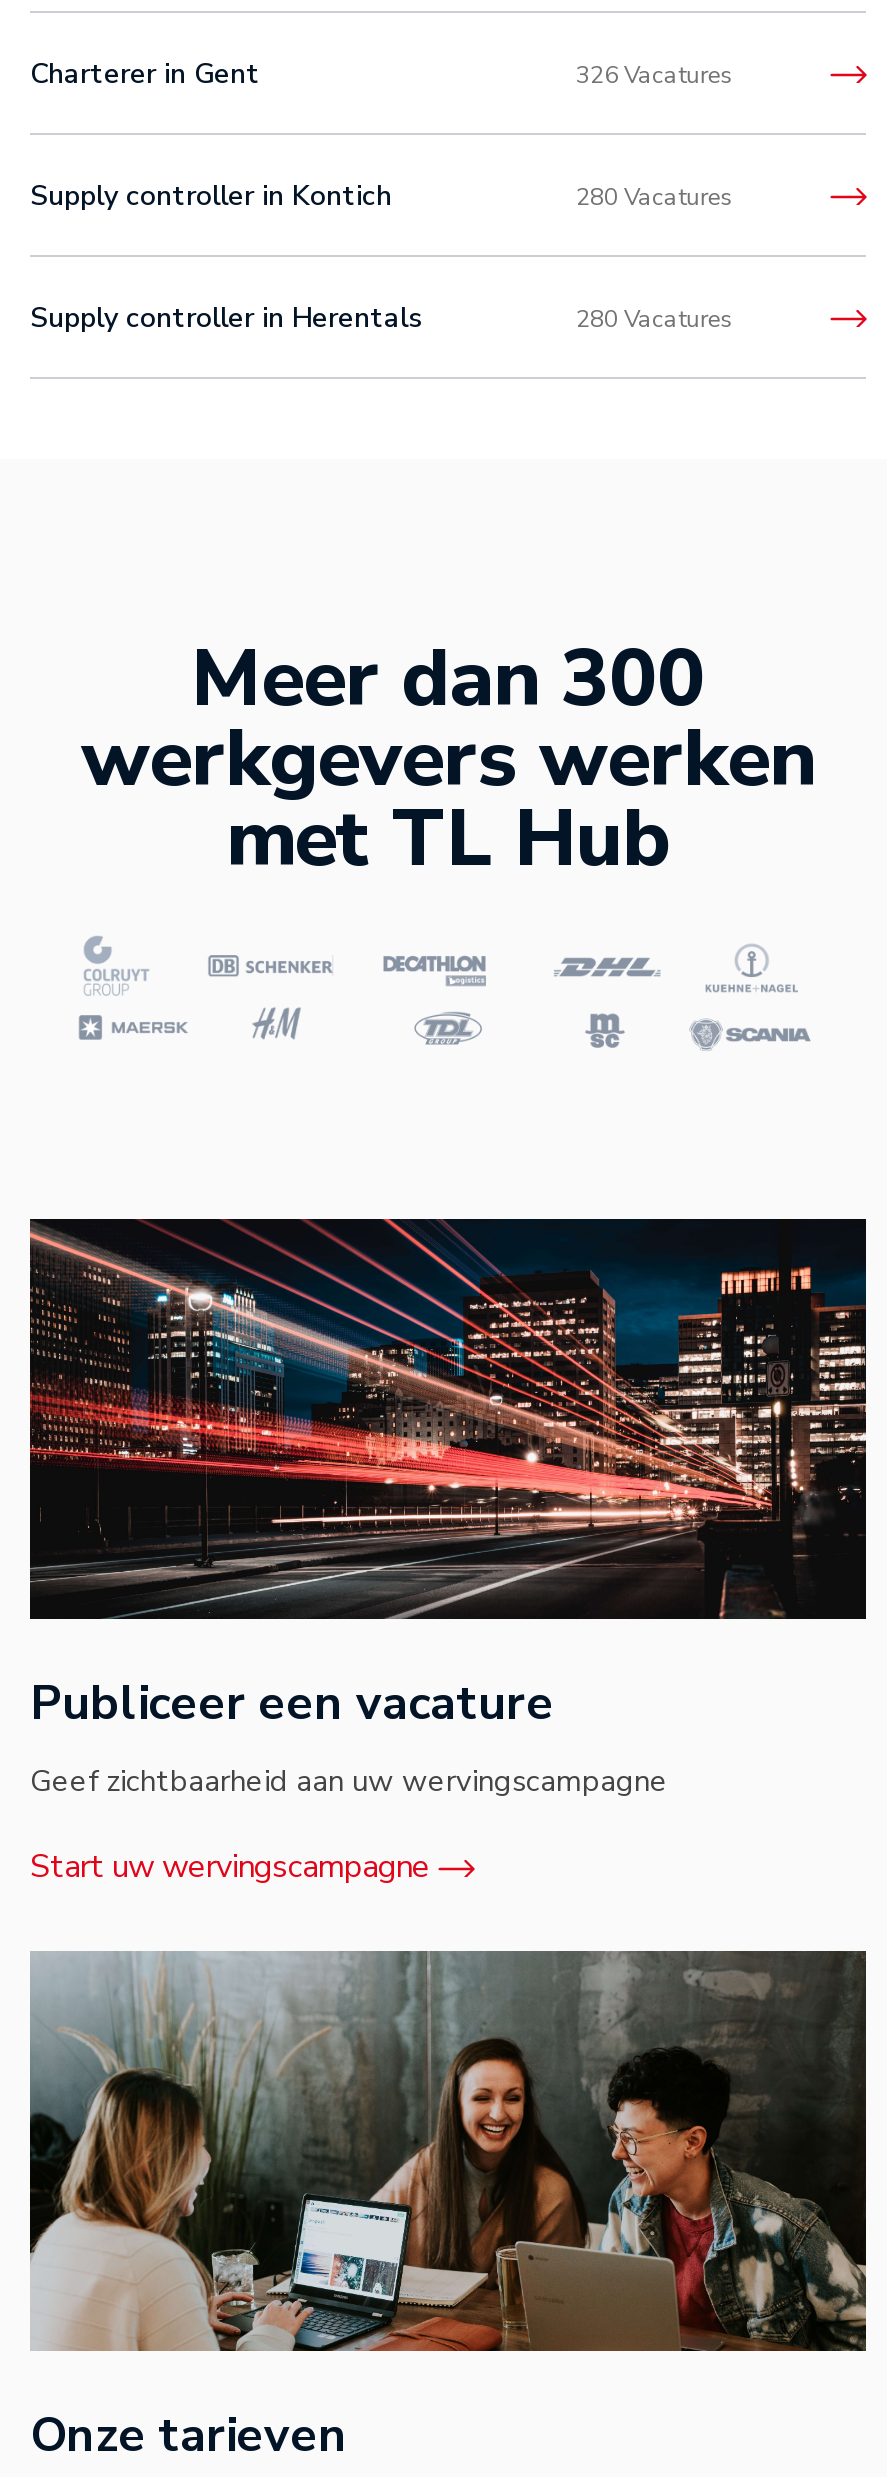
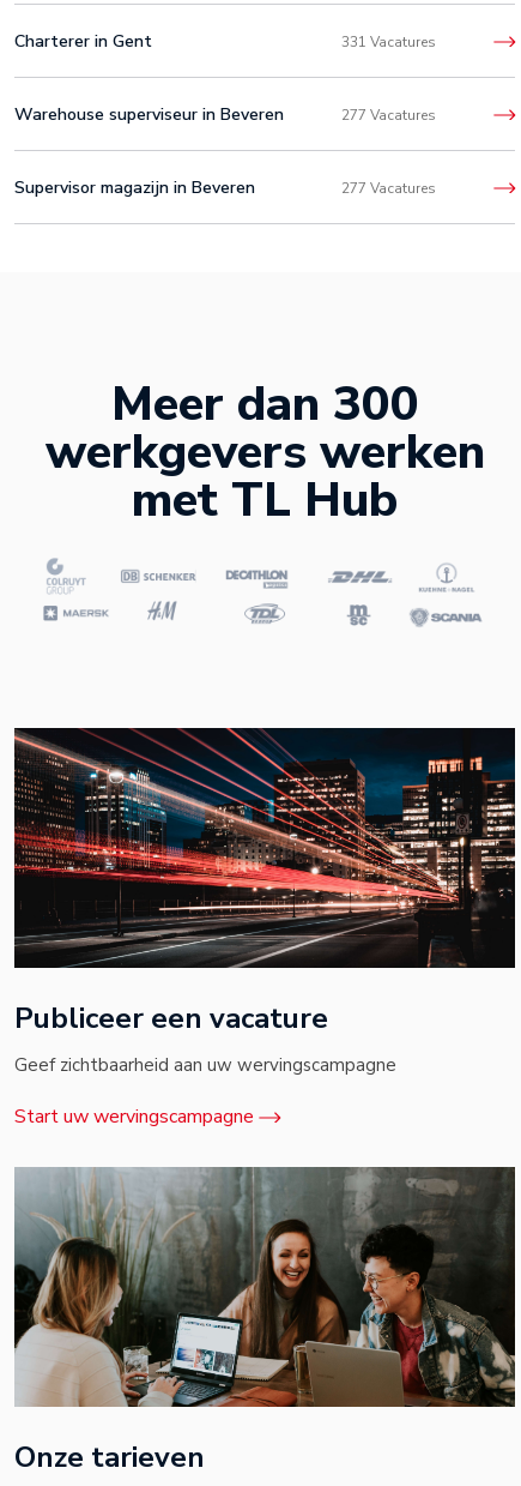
- 326 Vacatures
+ 331 Vacatures

- Supply controller in Kontich
+ Warehouse superviseur in Beveren

- 280 Vacatures
+ 277 Vacatures

- Supply controller in Herentals
+ Supervisor magazijn in Beveren

- 280 Vacatures
+ 277 Vacatures
